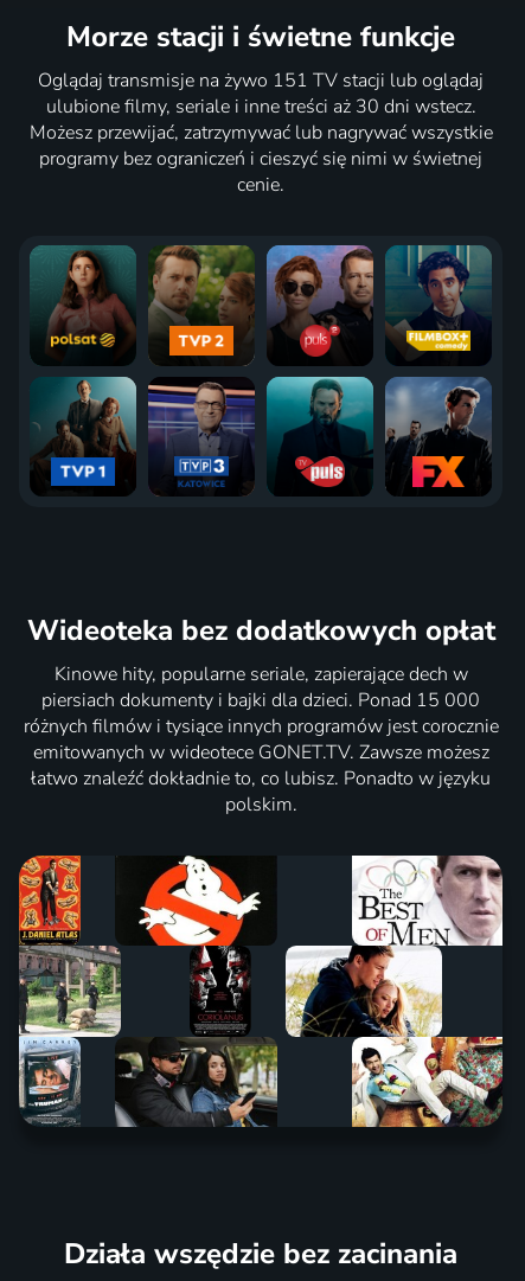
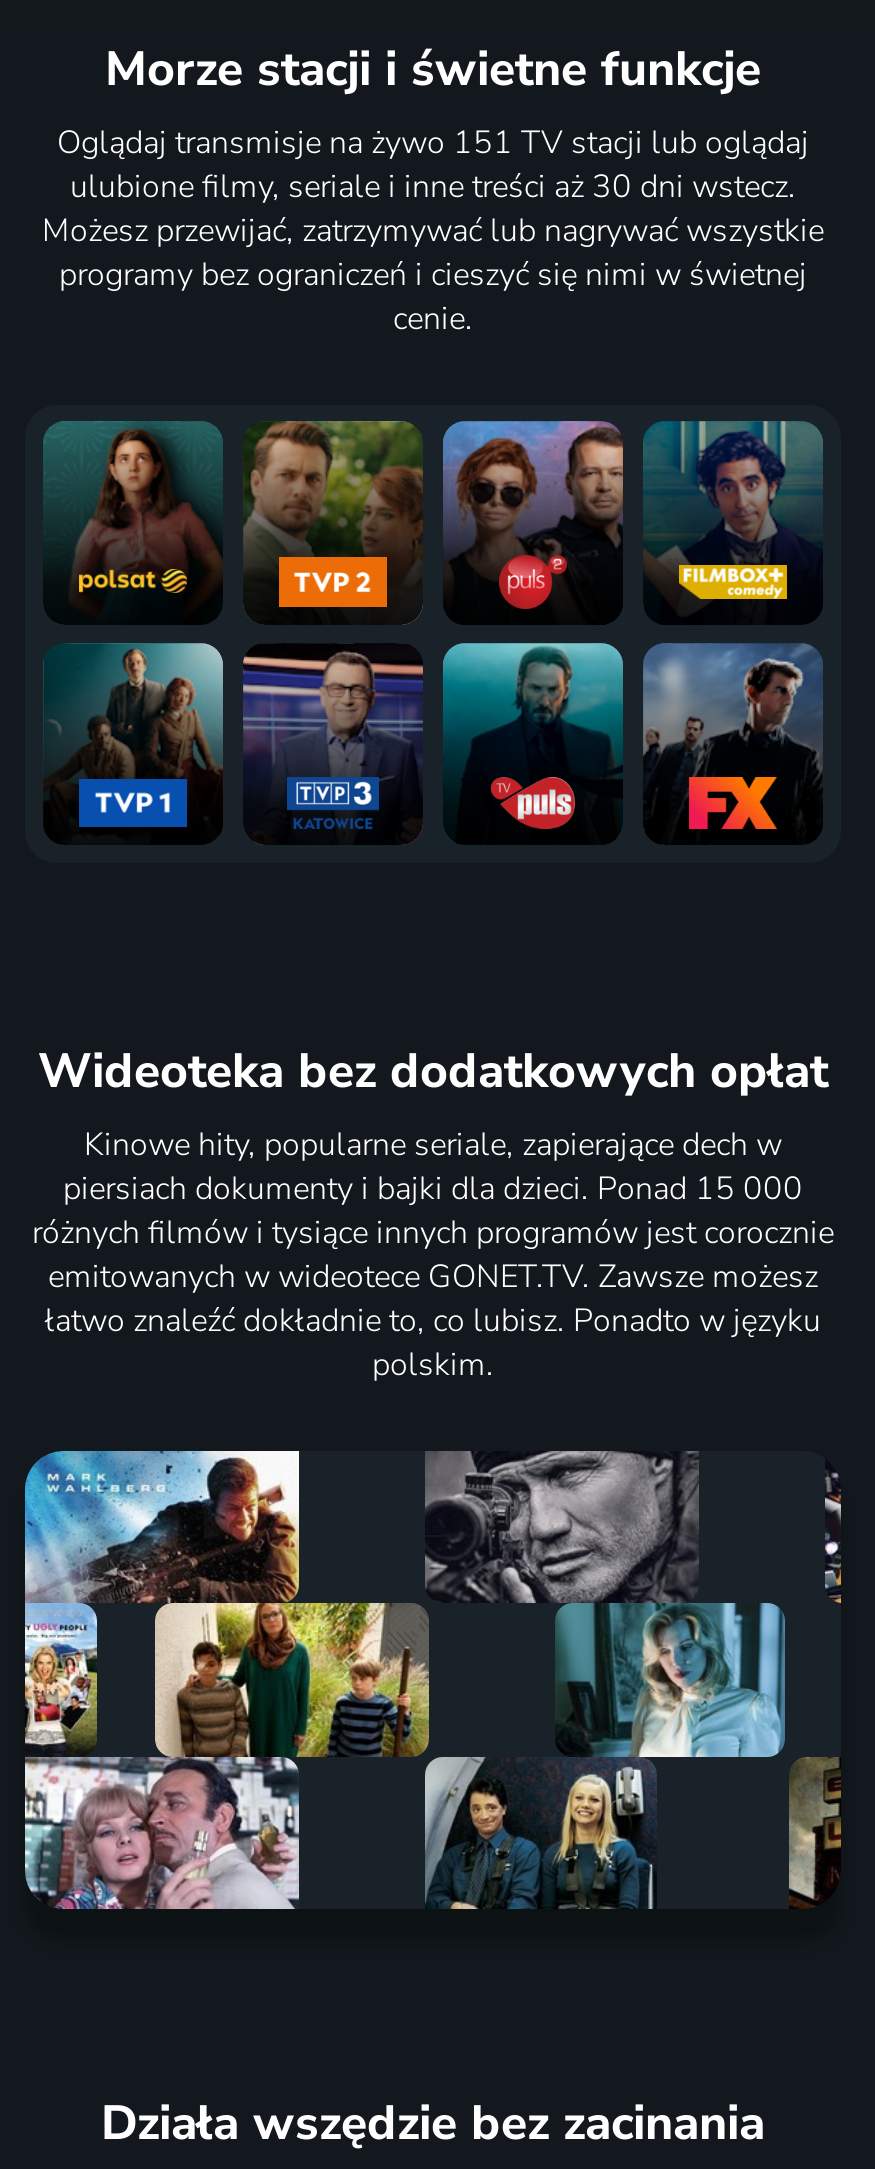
- [image]
+ [image]
